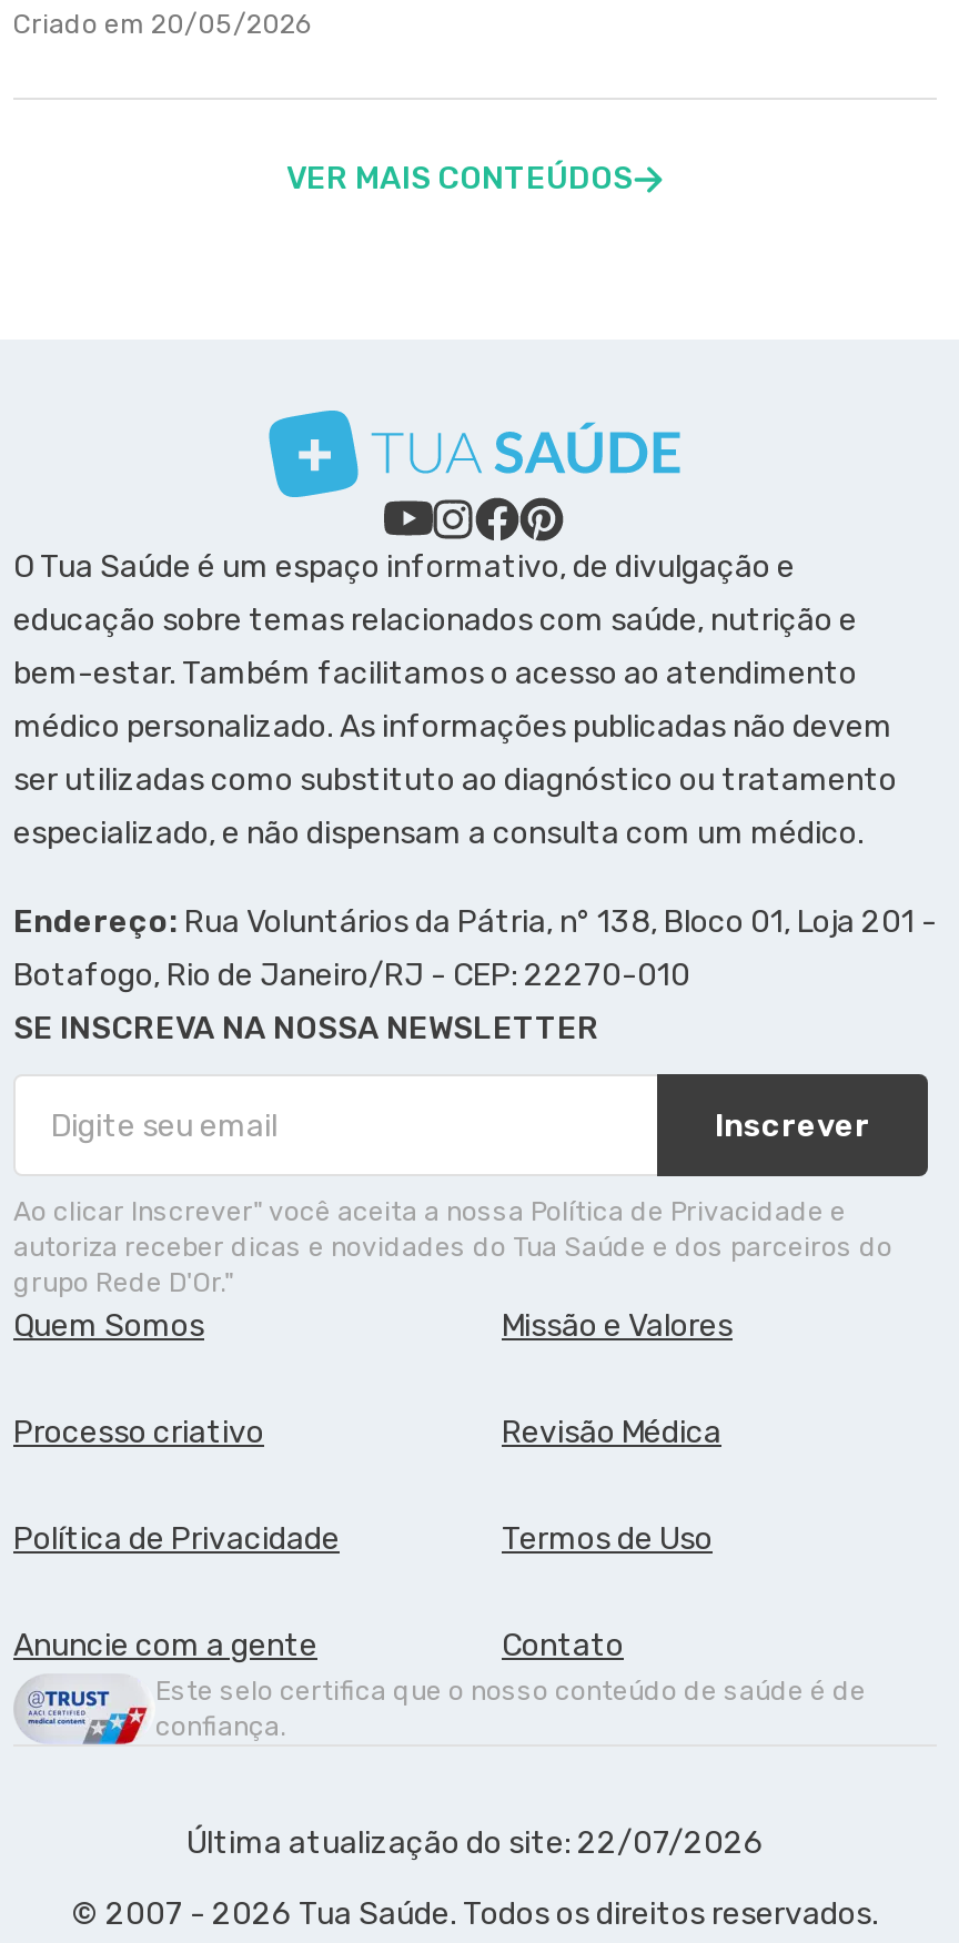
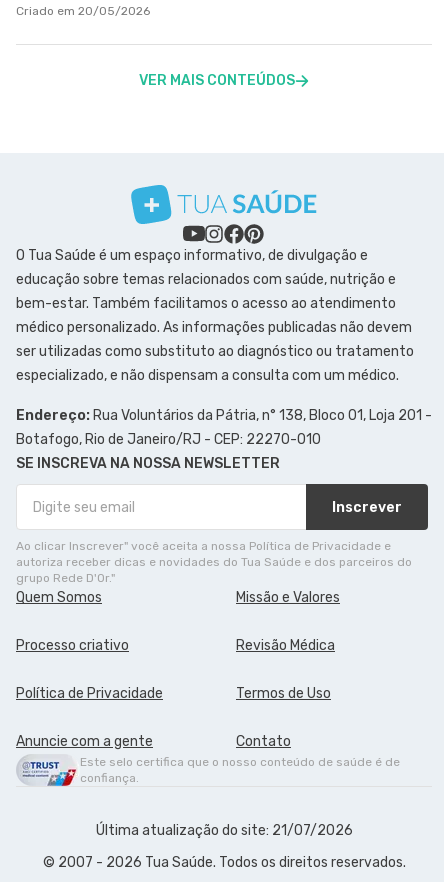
- Última atualização do site: 22/07/2026
+ Última atualização do site: 21/07/2026
